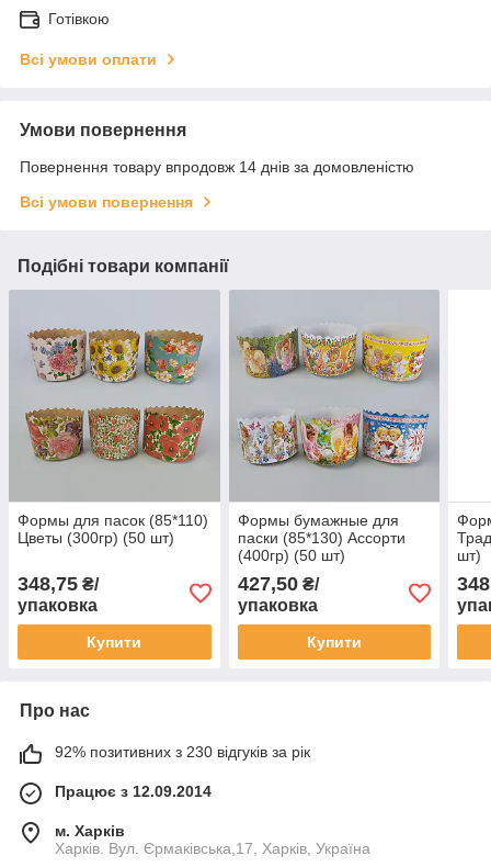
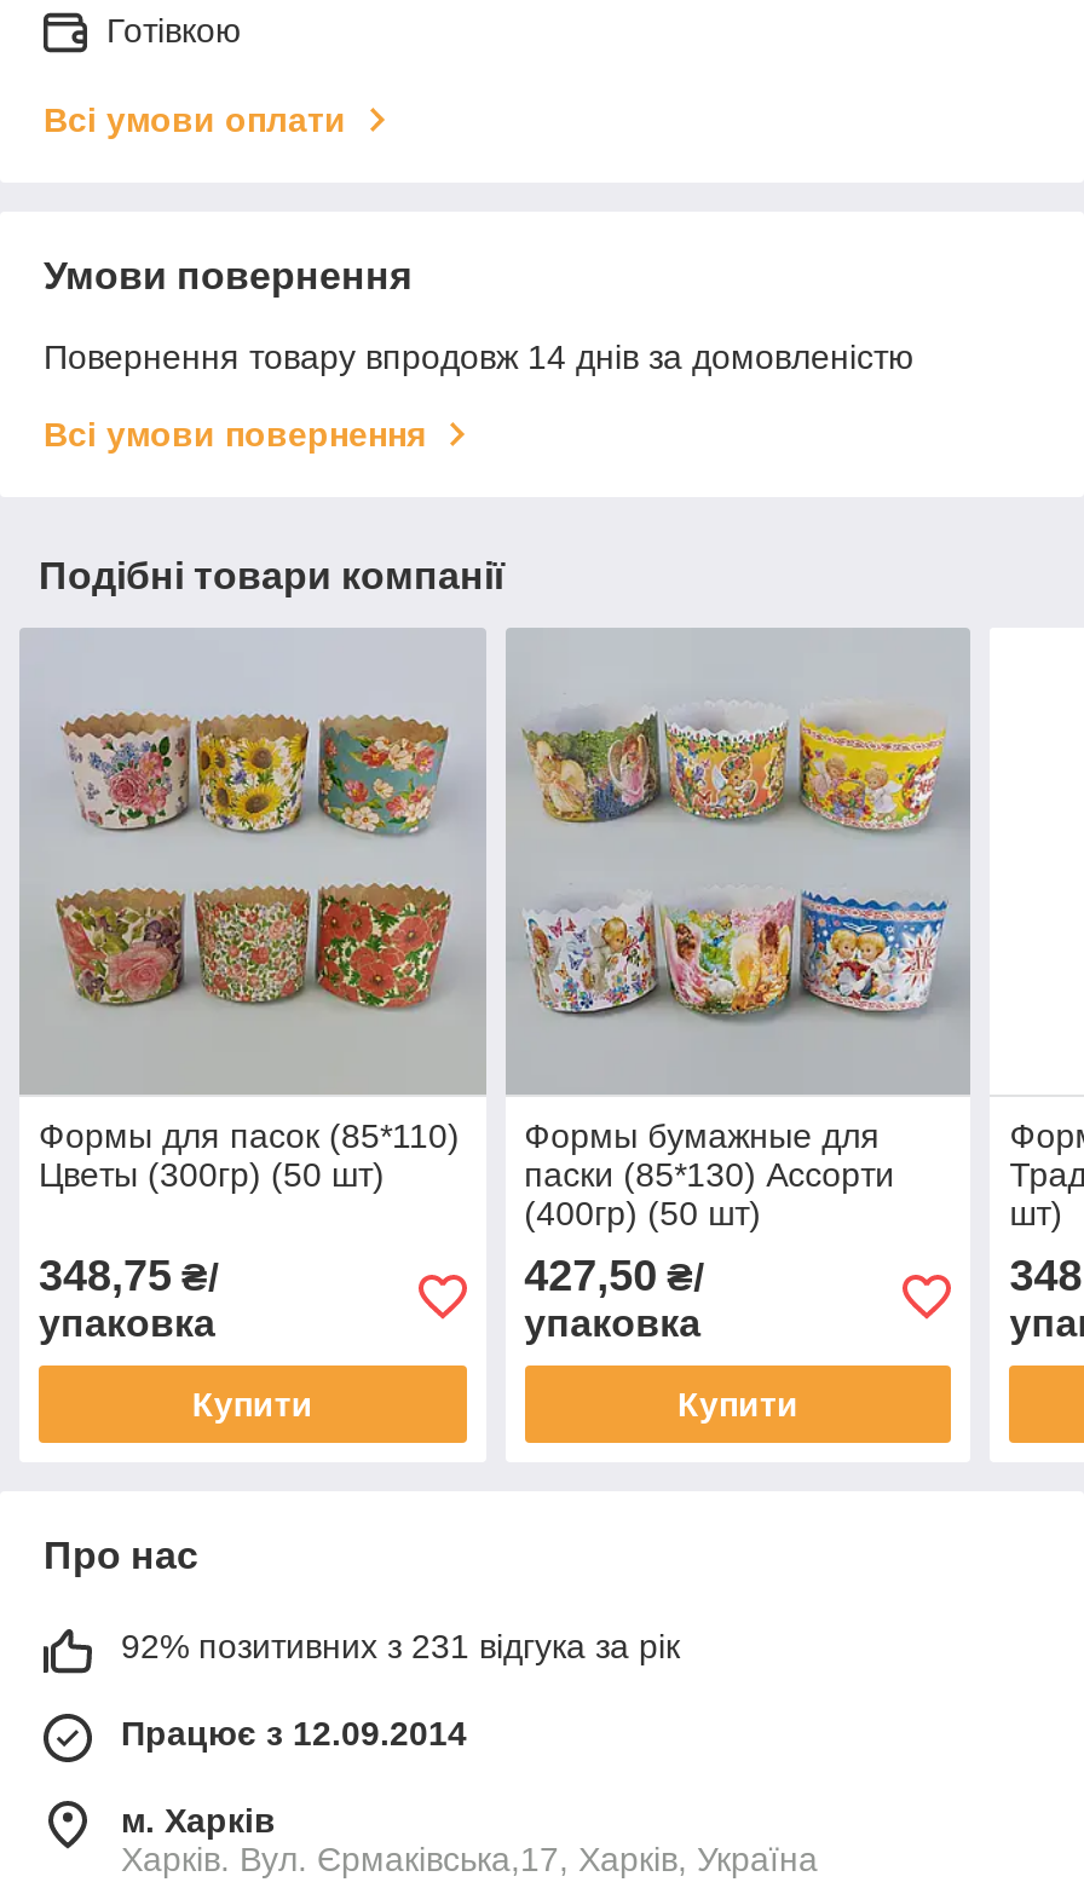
- 92% позитивних з 230 відгуків за рік
+ 92% позитивних з 231 відгука за рік
